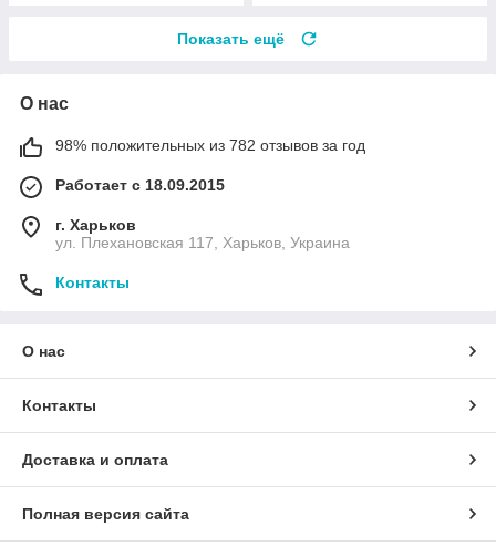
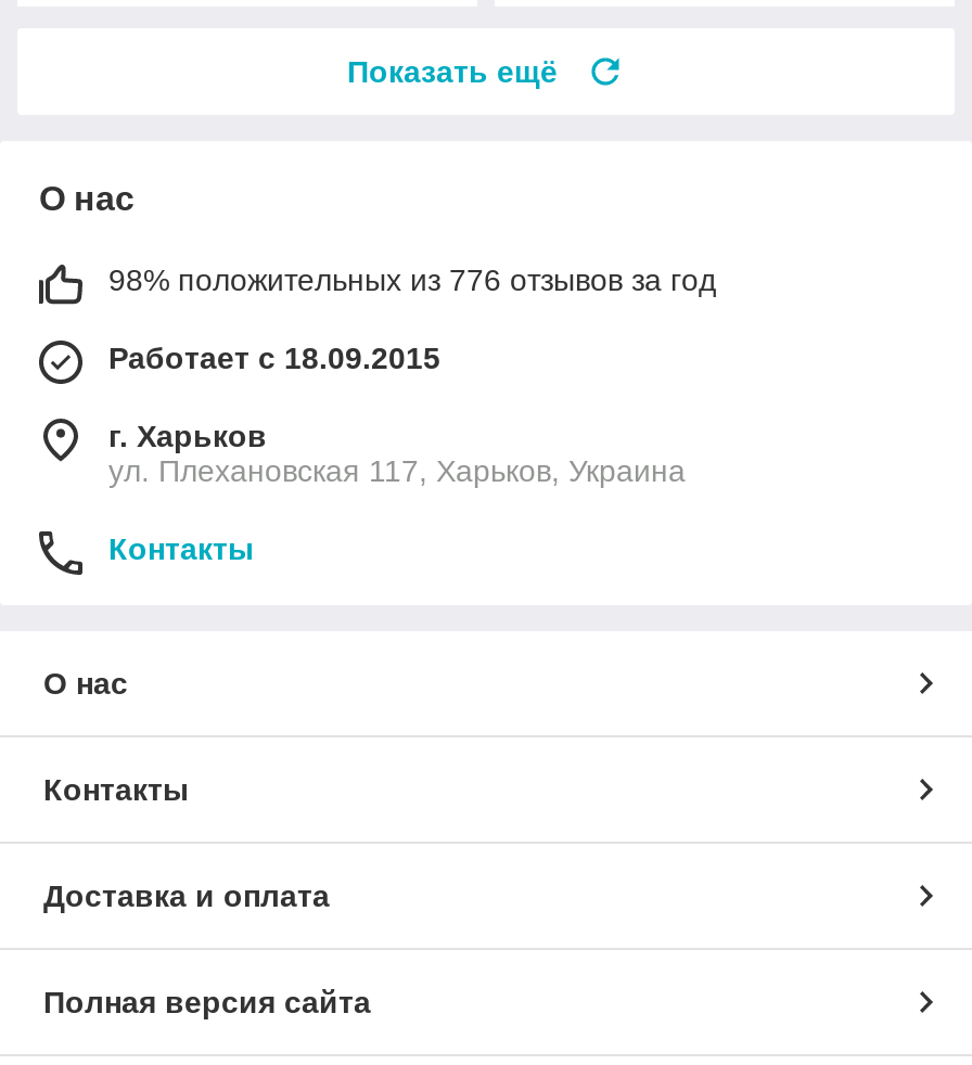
- 98% положительных из 782 отзывов за год
+ 98% положительных из 776 отзывов за год
